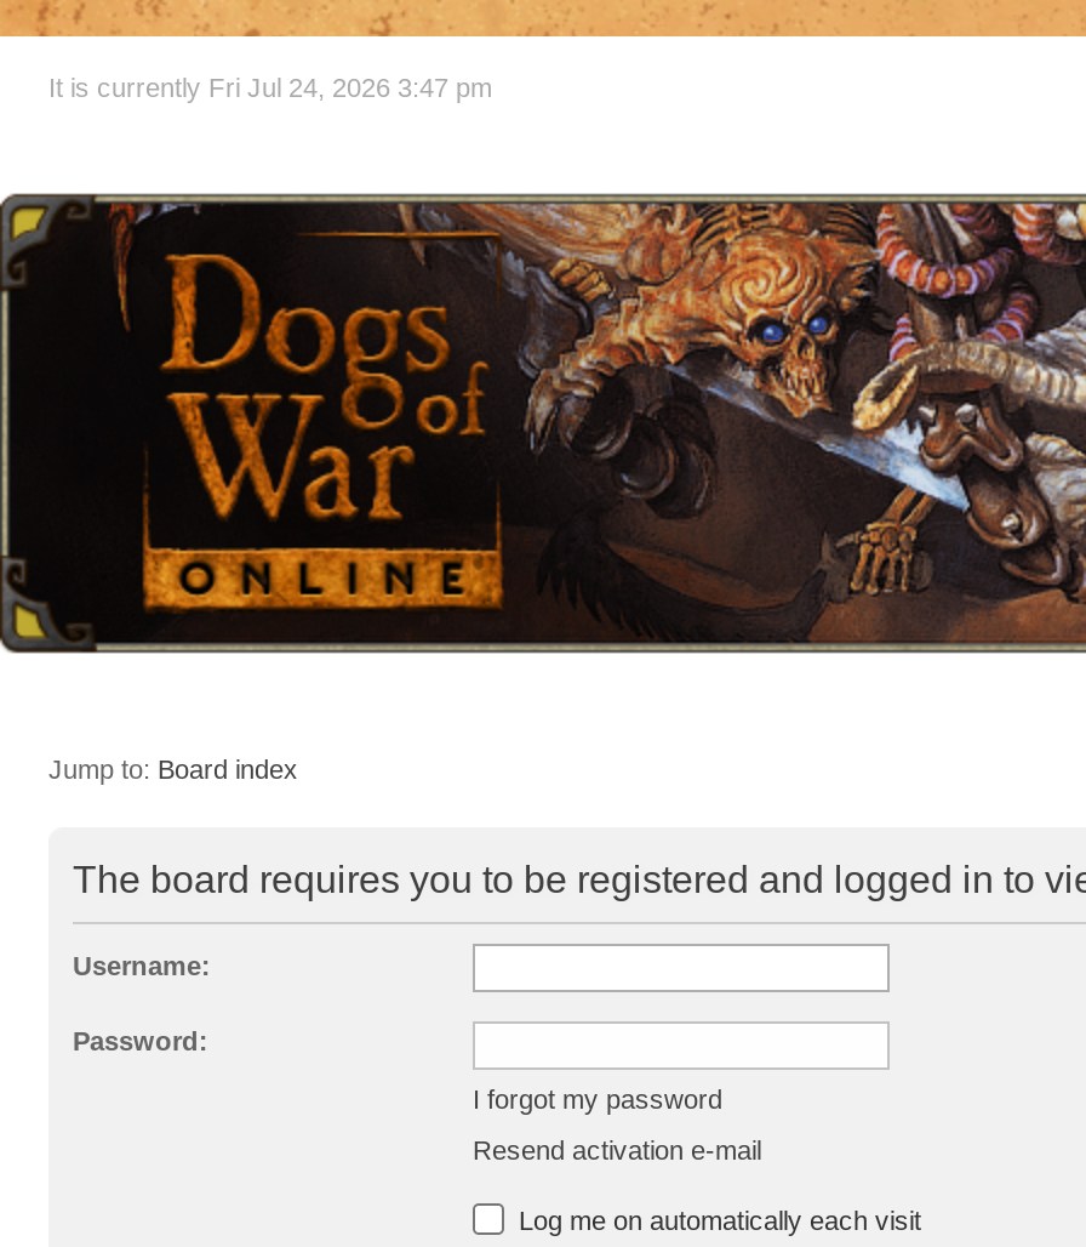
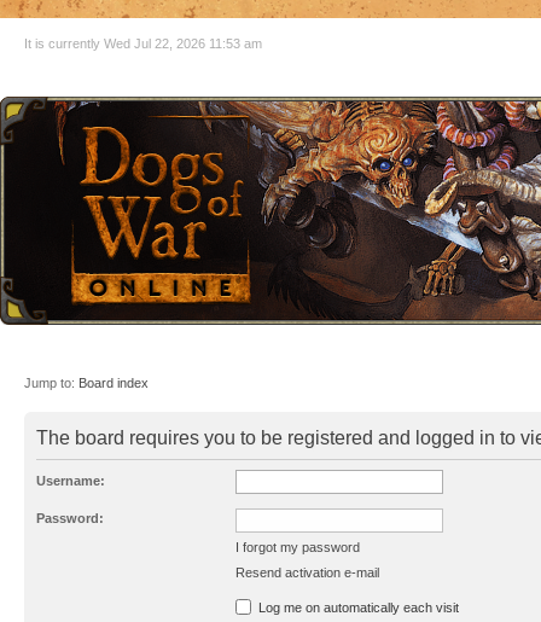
- It is currently Fri Jul 24, 2026 3:47 pm
+ It is currently Wed Jul 22, 2026 11:53 am
